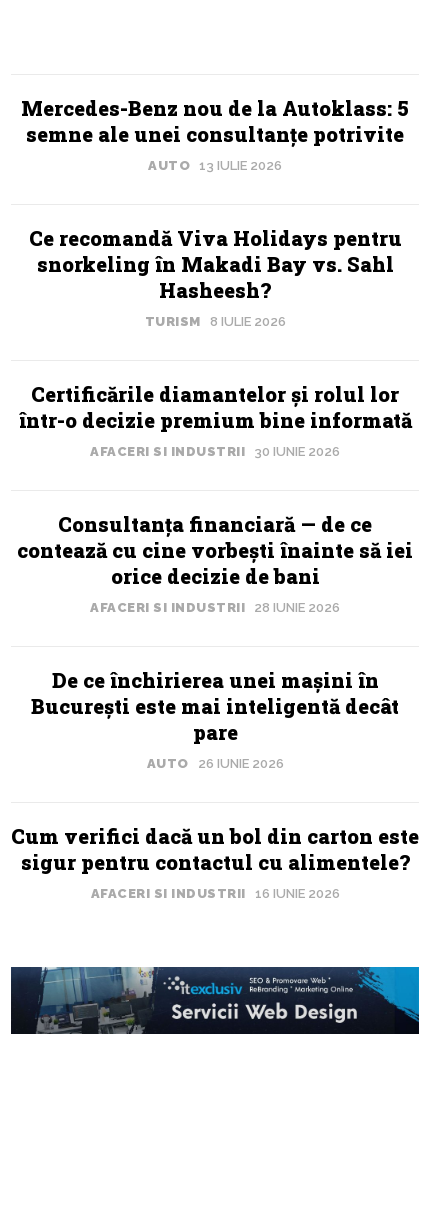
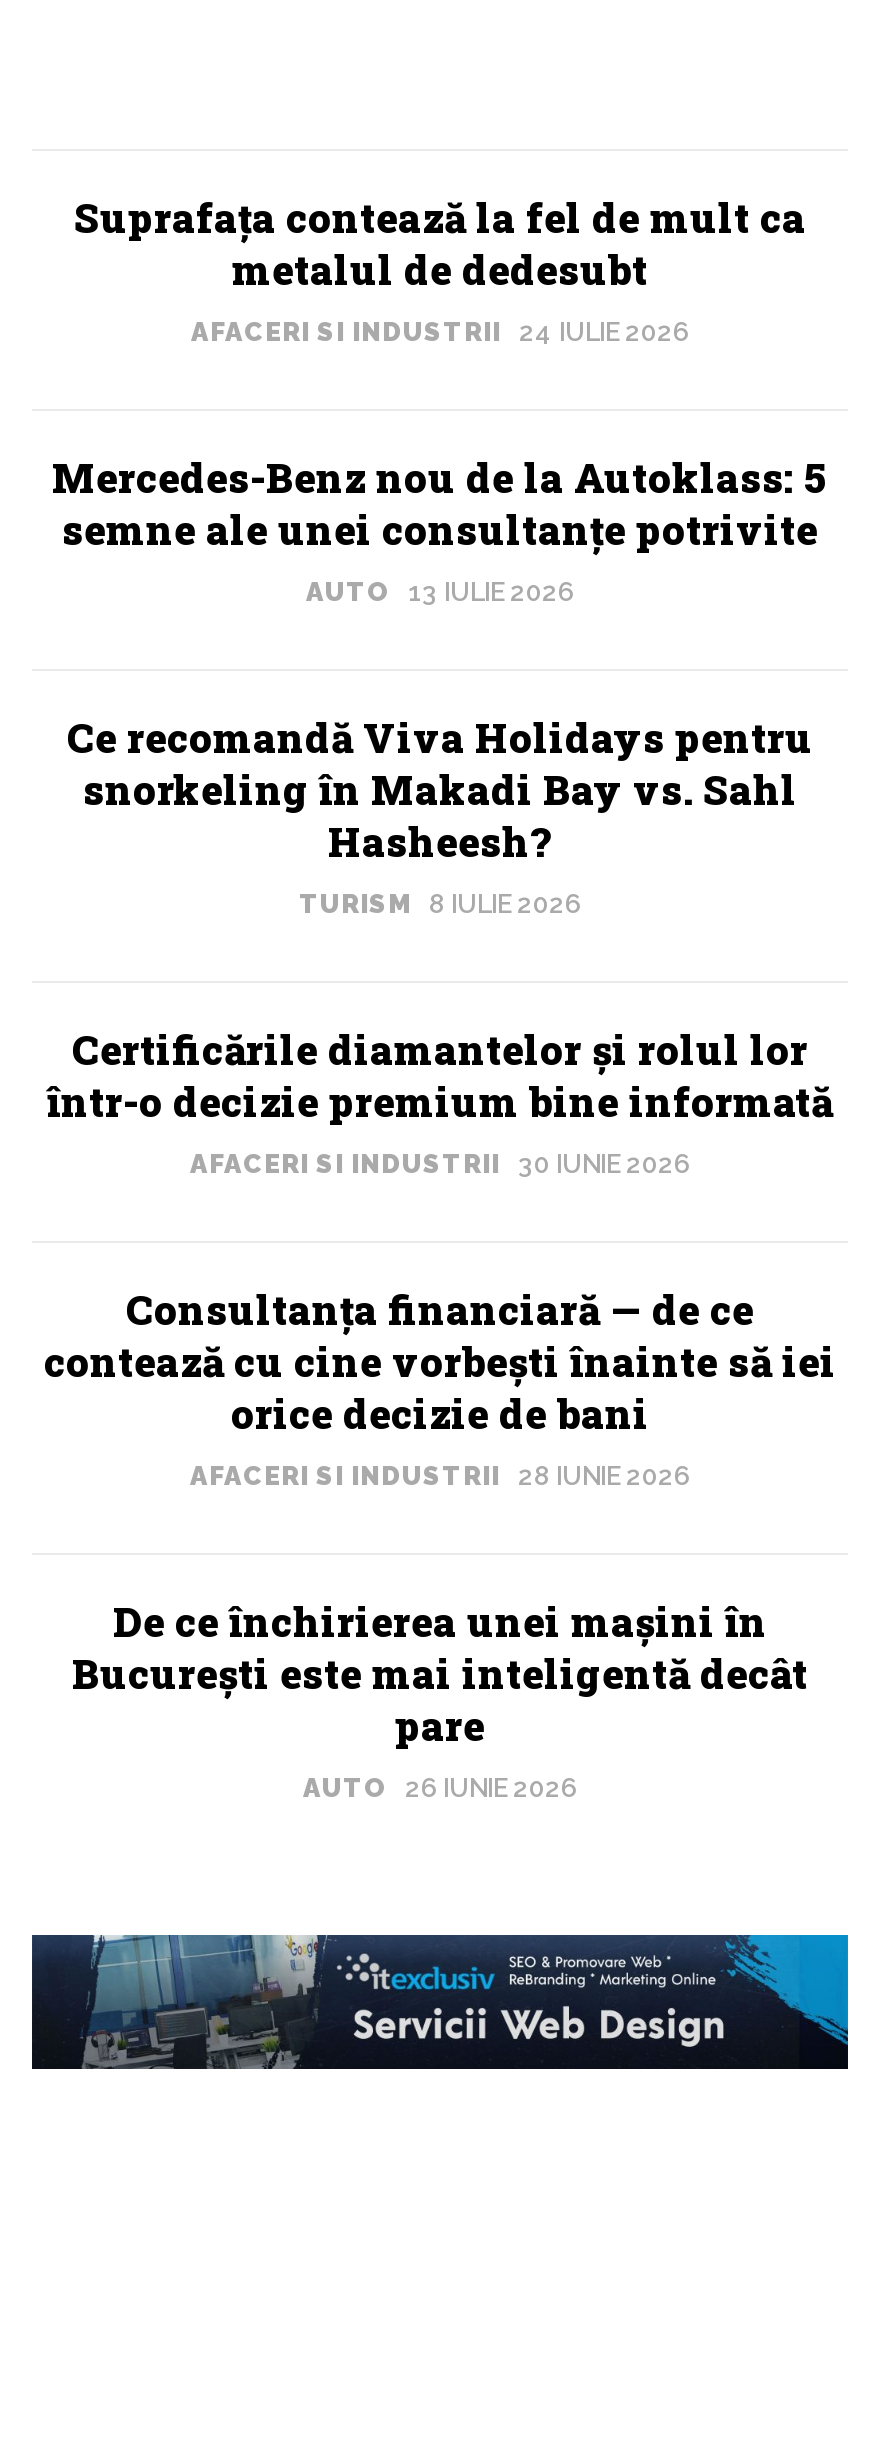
+ Suprafața contează la fel de mult ca
+ metalul de dedesubt
+ AFACERI SI INDUSTRII 24 IULIE 2026

moved down: Mercedes-Benz nou de la Autoklass: 5 | semne ale unei consultanțe potrivite | AUTO 13 IULIE 2026 | ... | pare | AUTO 26 IUNIE 2026

- Cum verifici dacă un bol din carton este
- sigur pentru contactul cu alimentele?
- AFACERI SI INDUSTRII 16 IUNIE 2026
